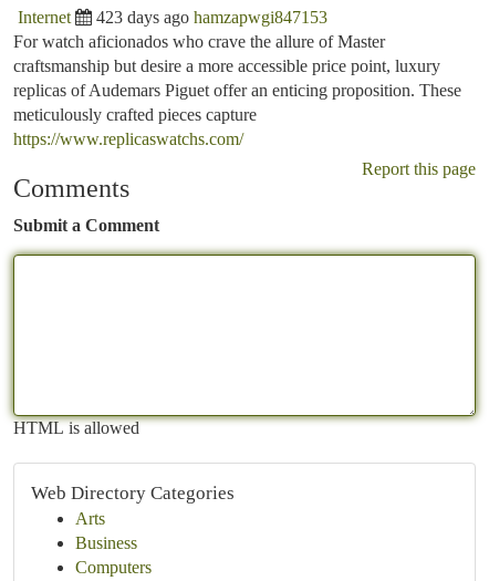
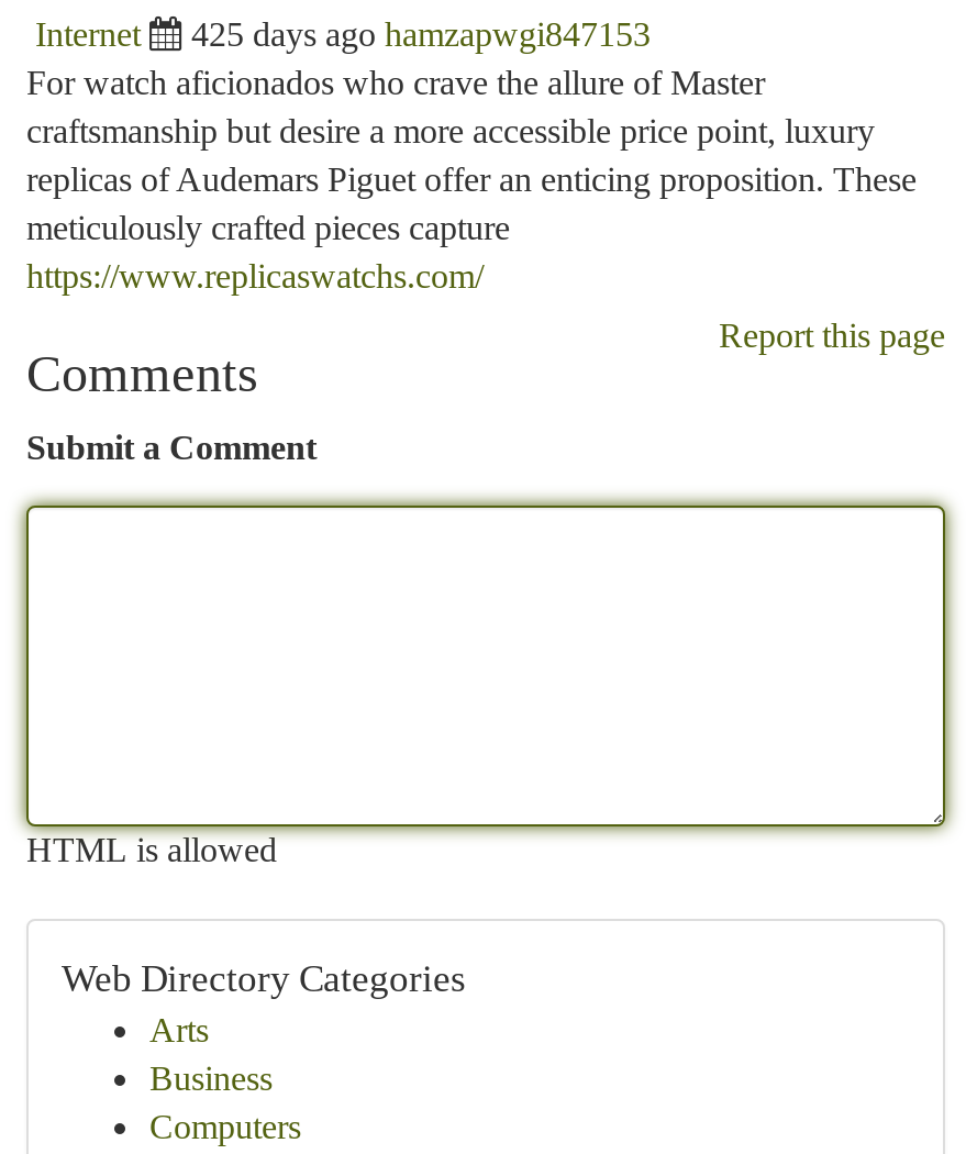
- 423 days ago hamzapwgi847153
+ 425 days ago hamzapwgi847153
